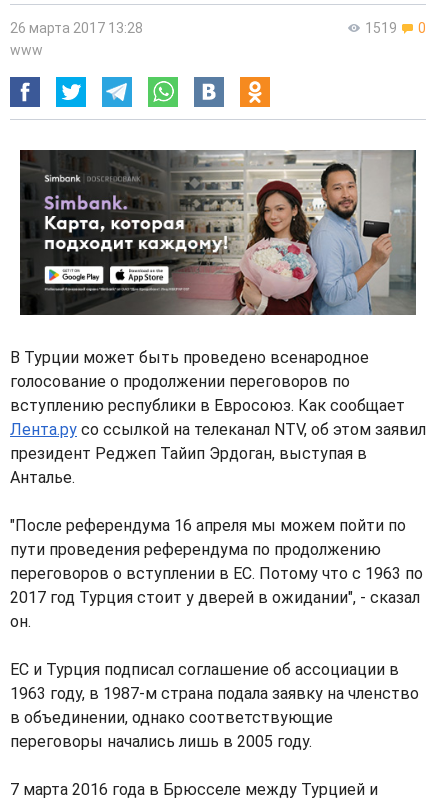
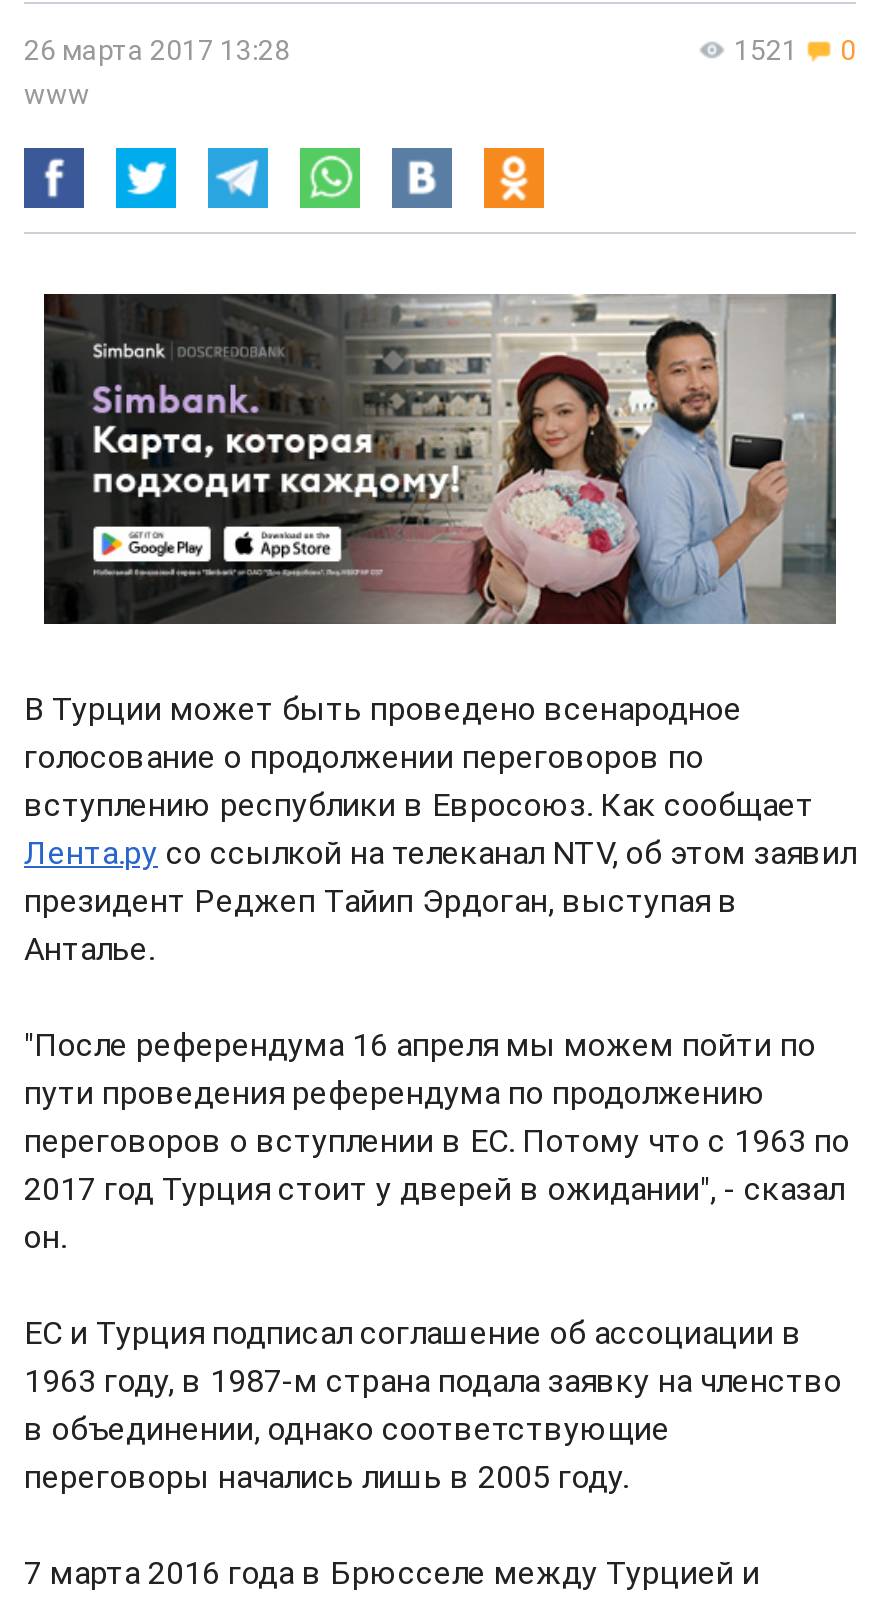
- 1519 0
+ 1521 0
